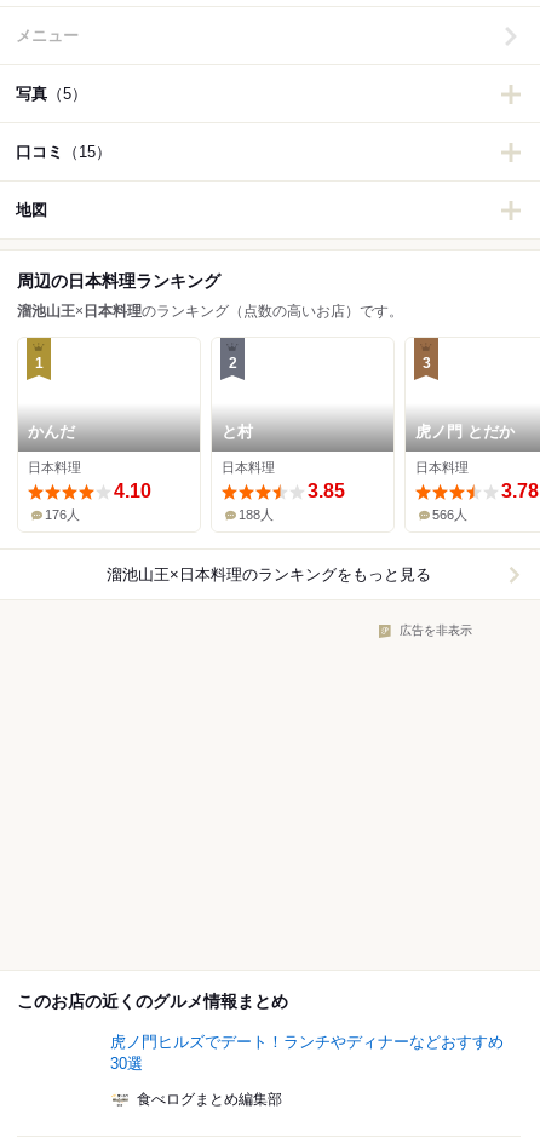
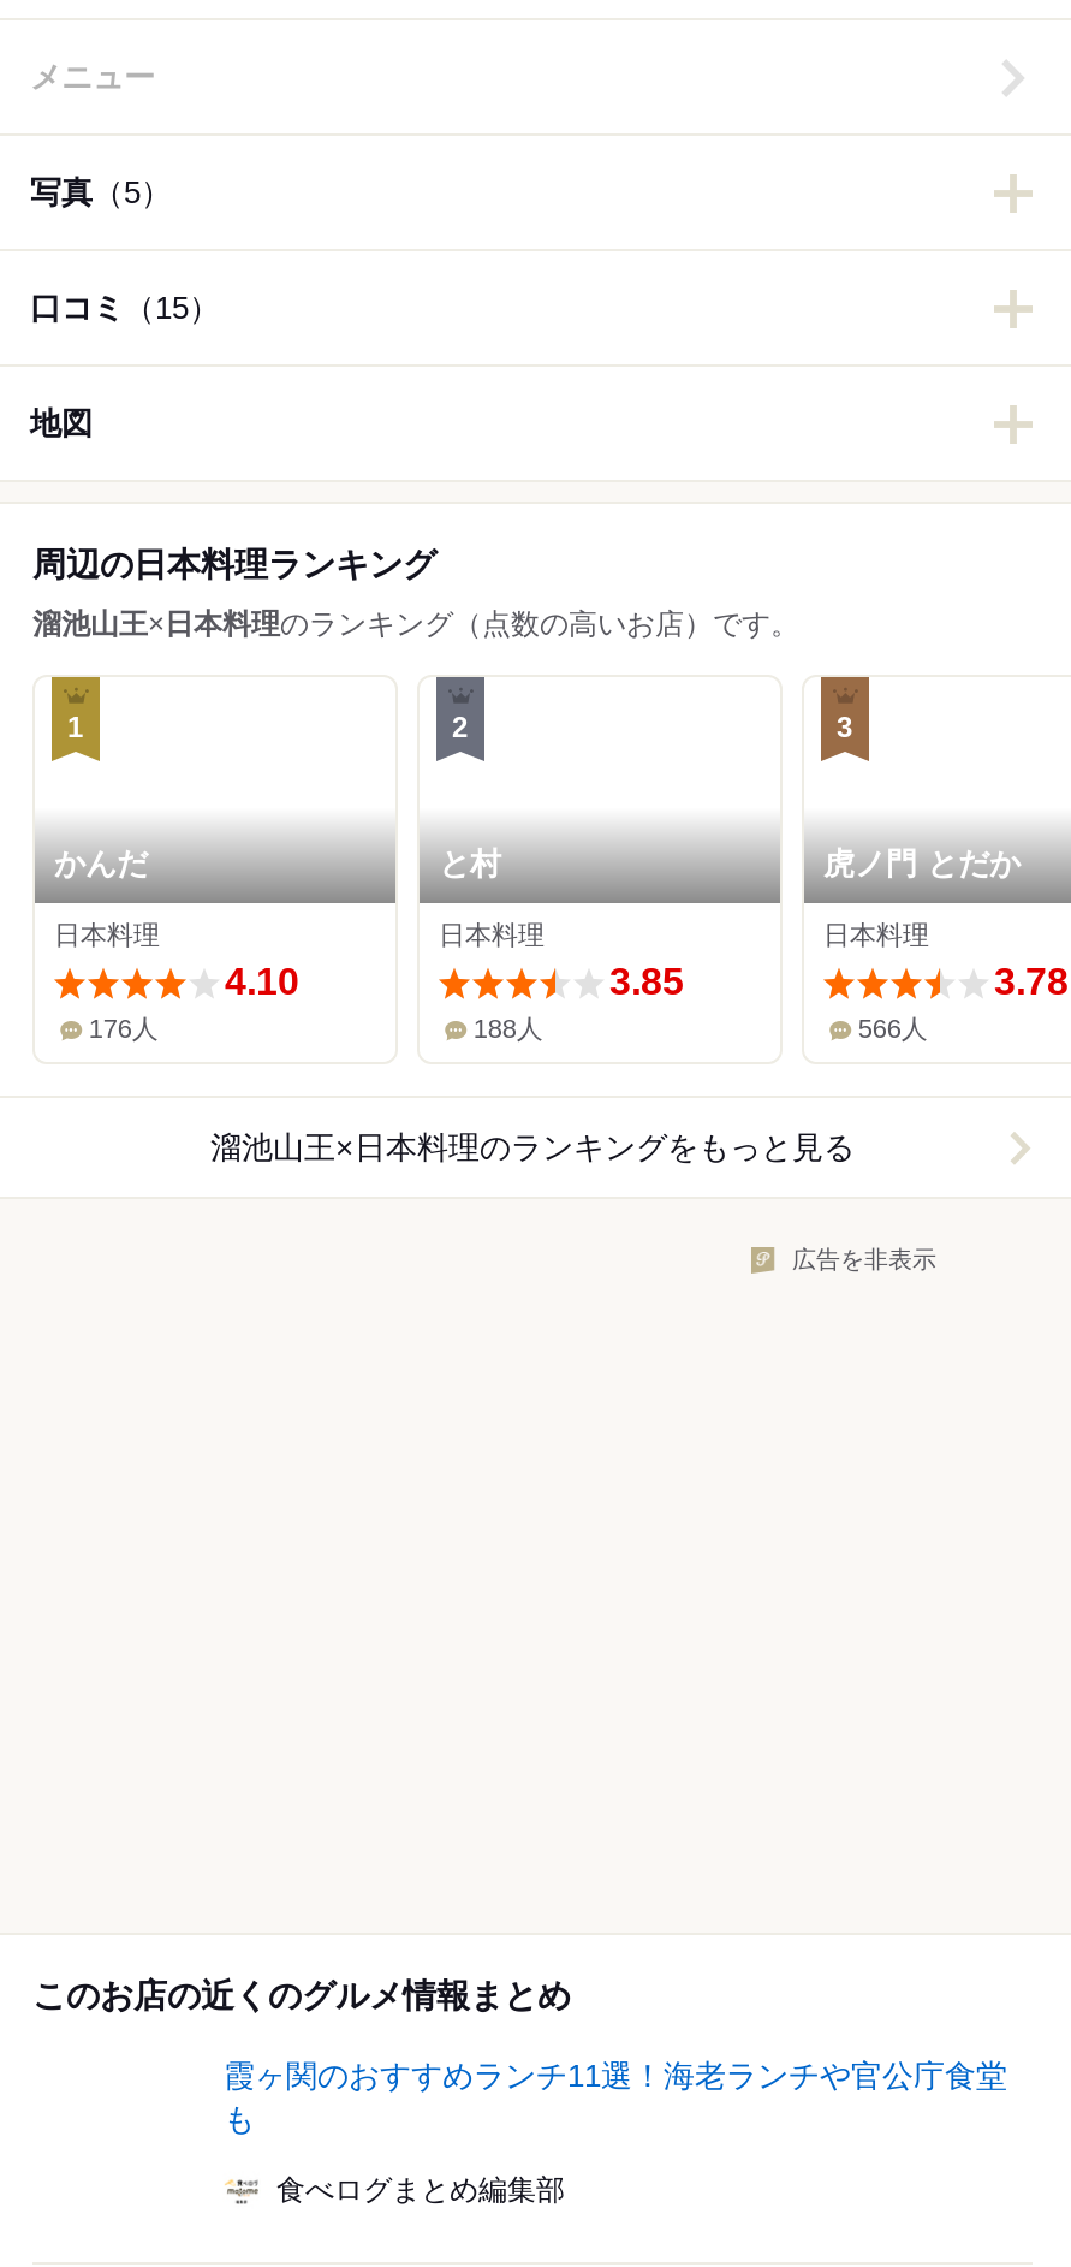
- 虎ノ門ヒルズでデート！ランチやディナーなどおすすめ
- 30選
+ 霞ヶ関のおすすめランチ11選！海老ランチや官公庁食堂
+ も
